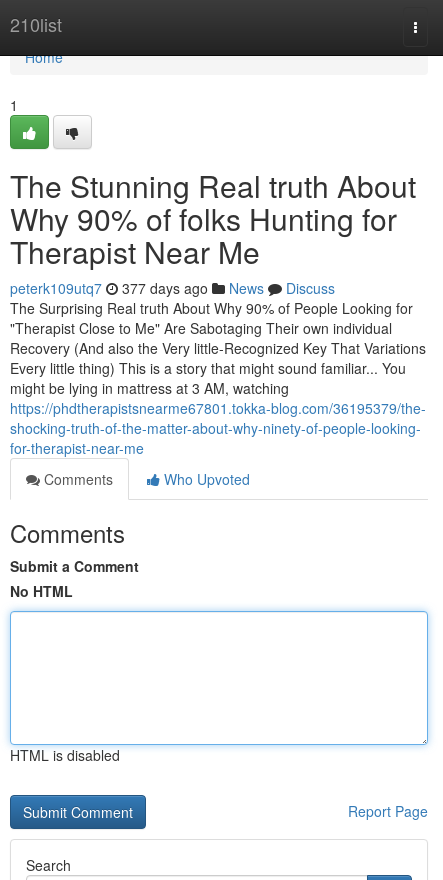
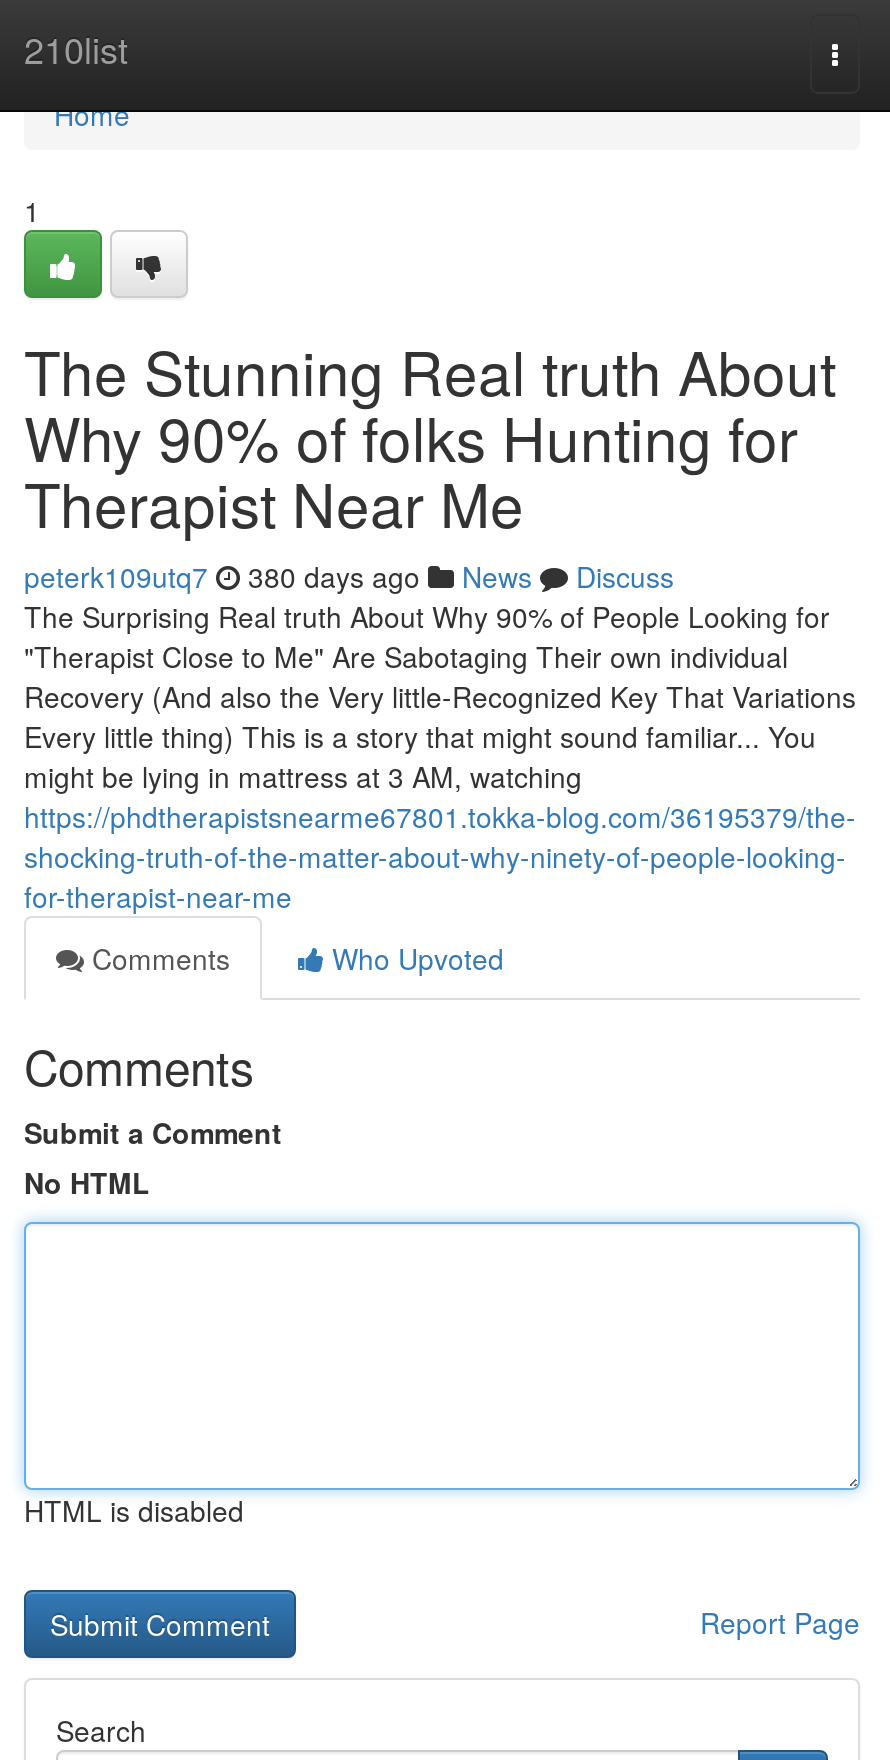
- peterk109utq7 377 days ago News Discuss
+ peterk109utq7 380 days ago News Discuss
